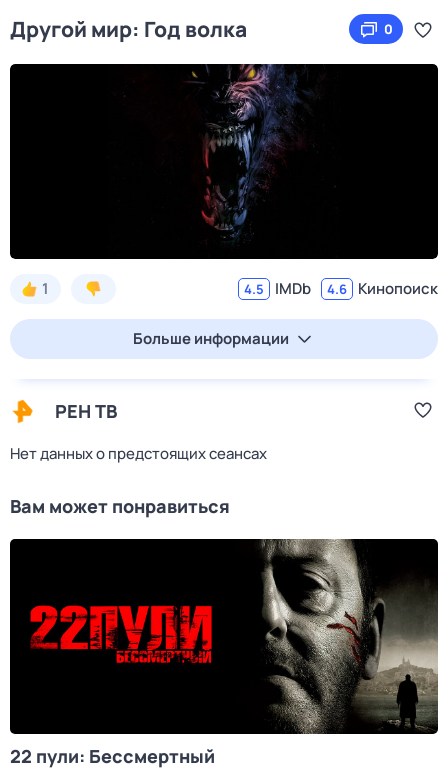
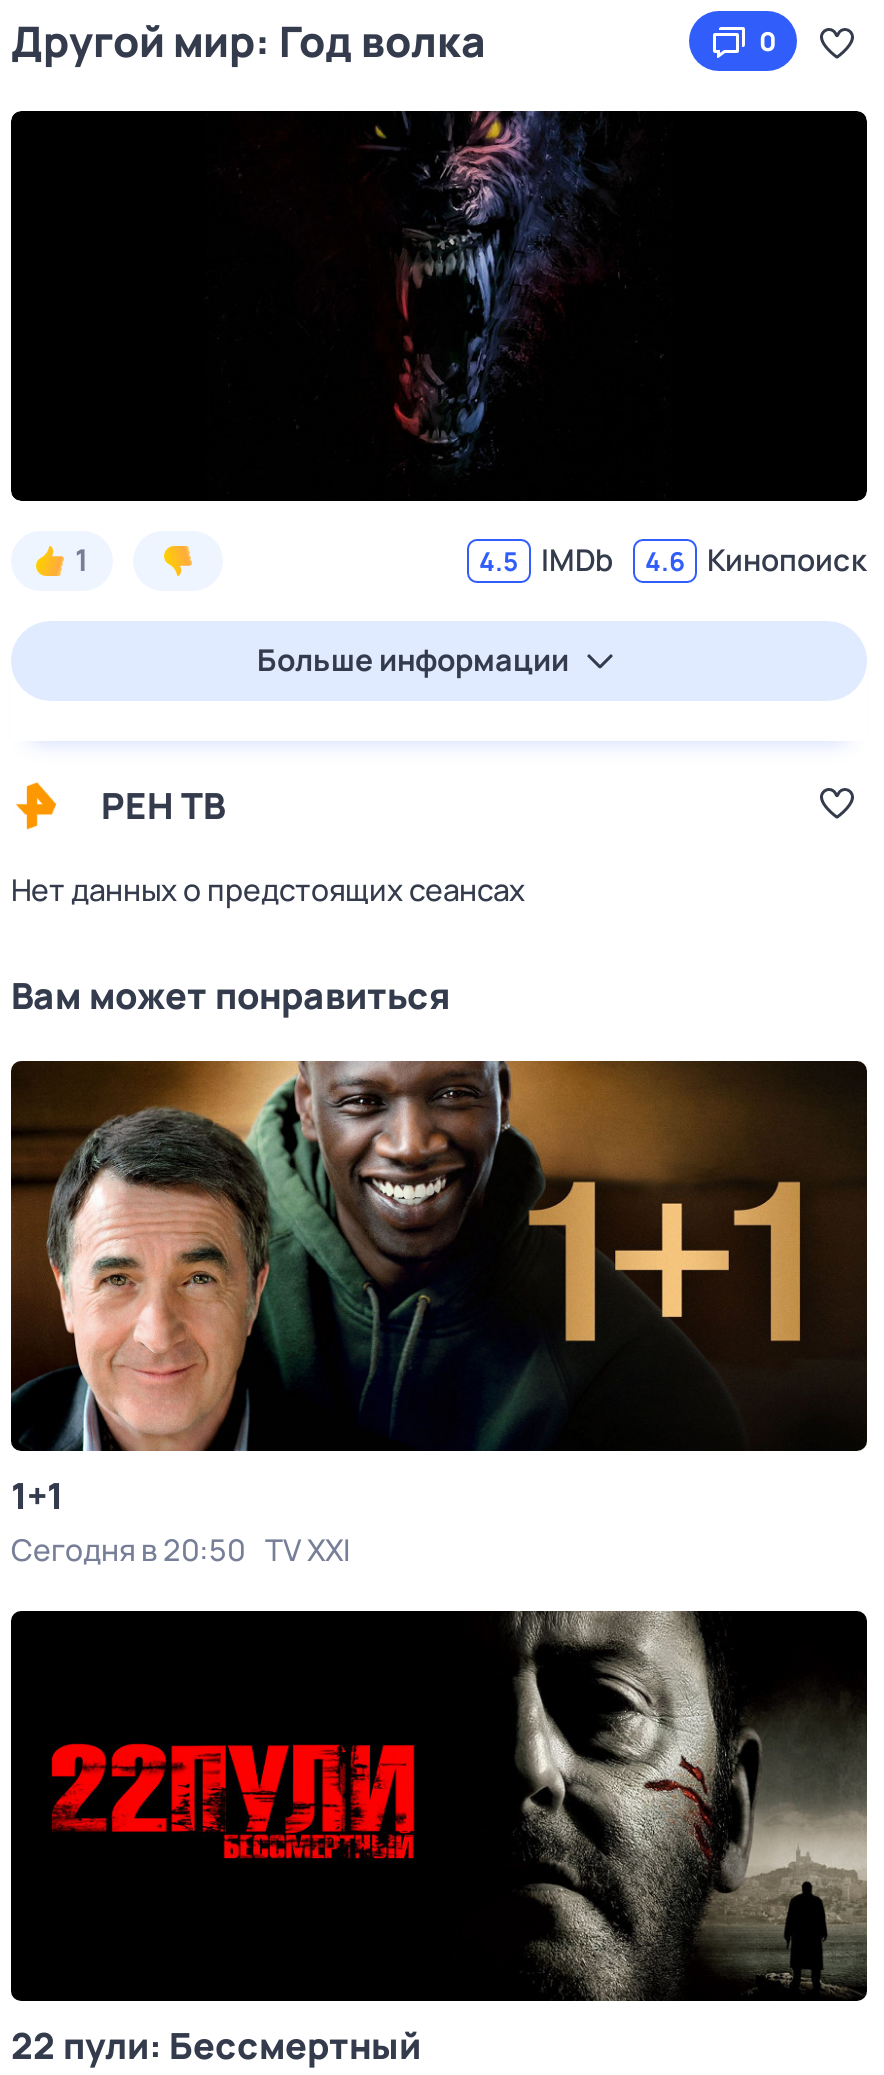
+ [image]
+ 1+1
+ Сегодня в 20:50 TV XXI
